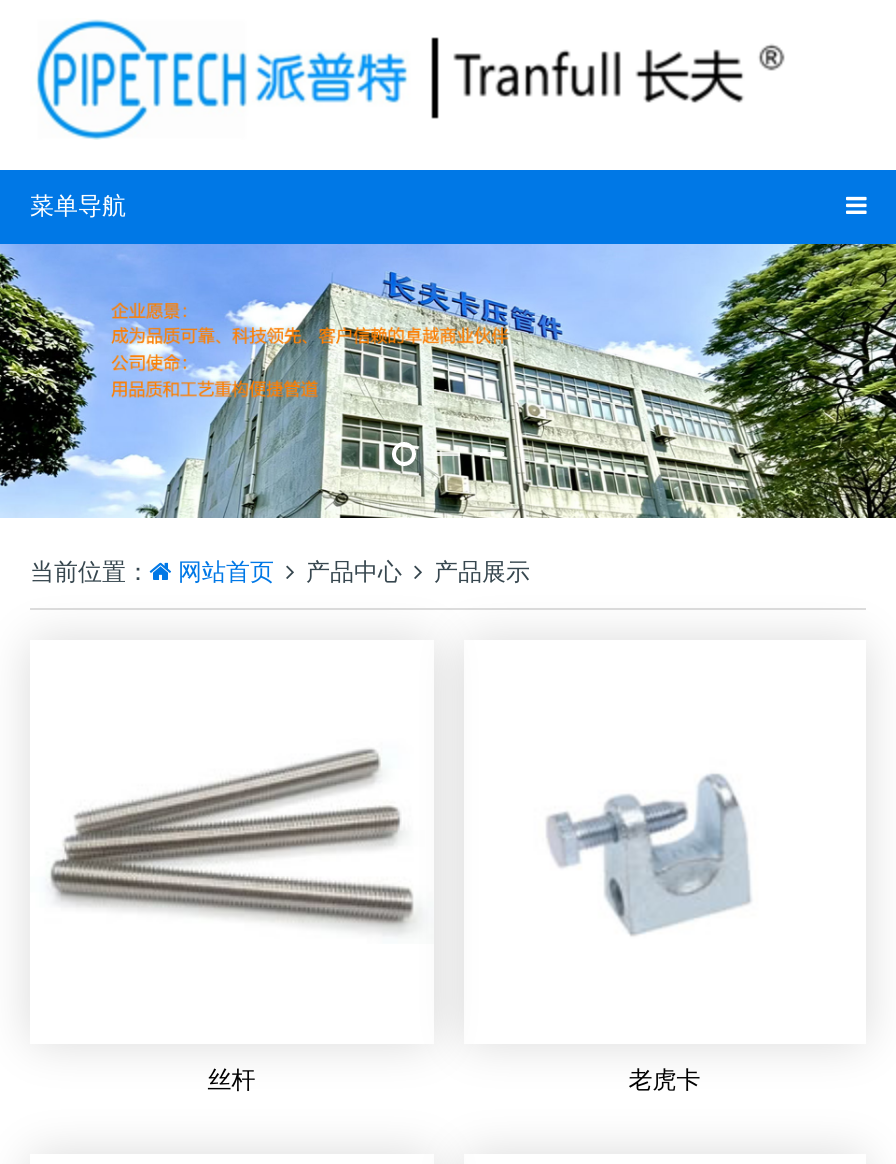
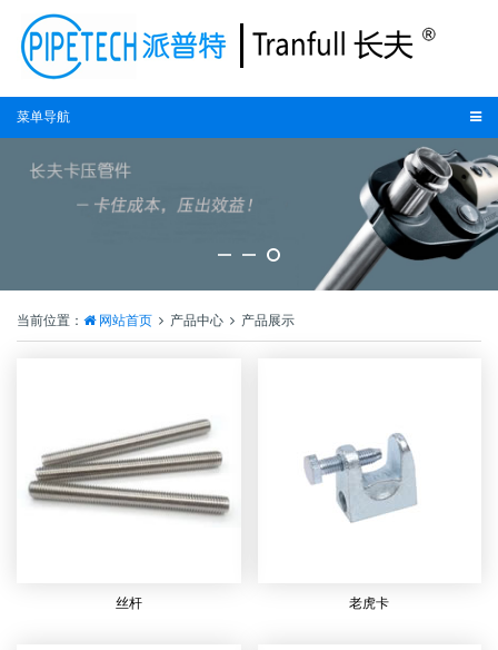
- [image]
+ [image]
